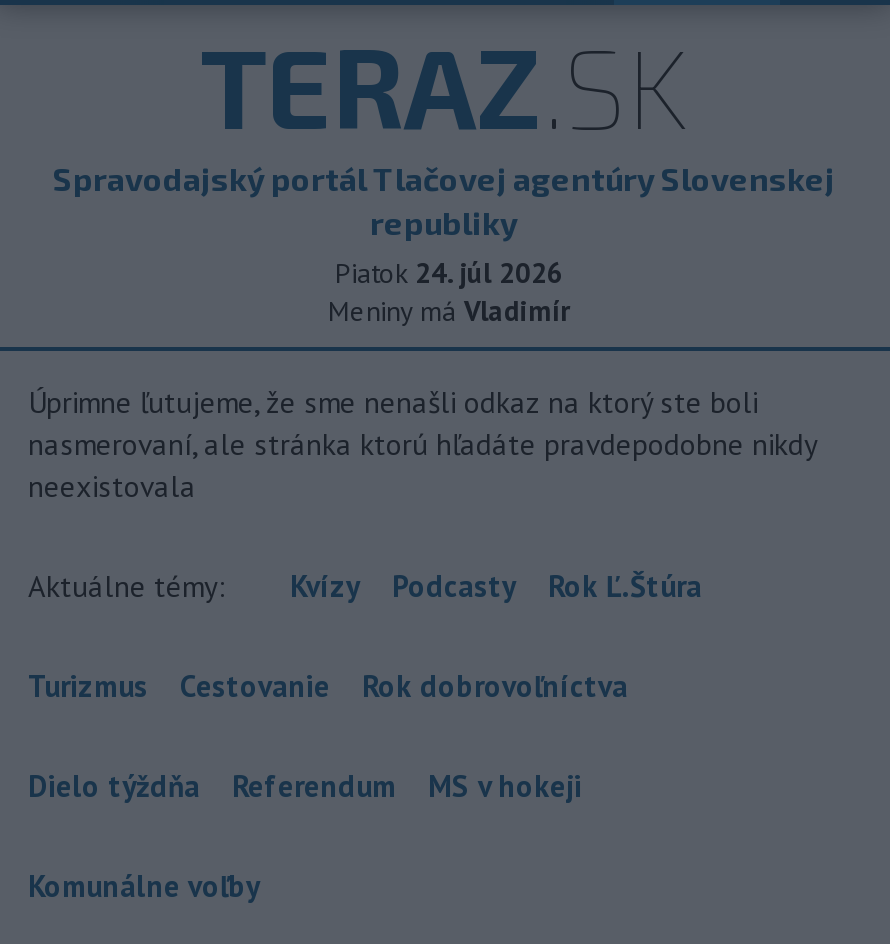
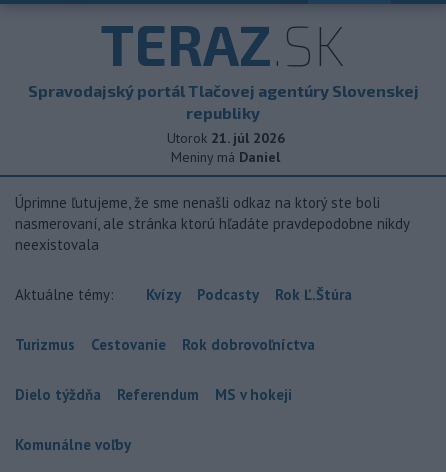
- Piatok 24. júl 2026
+ Utorok 21. júl 2026

- Meniny má Vladimír
+ Meniny má Daniel
